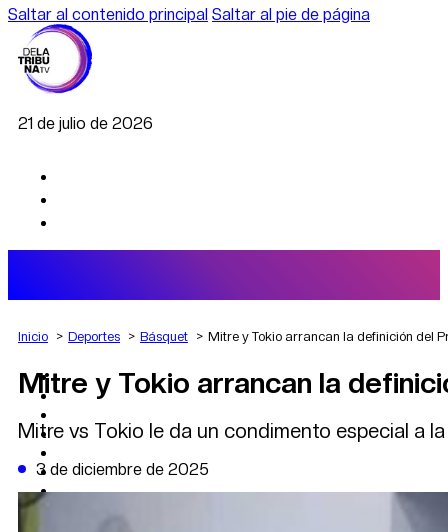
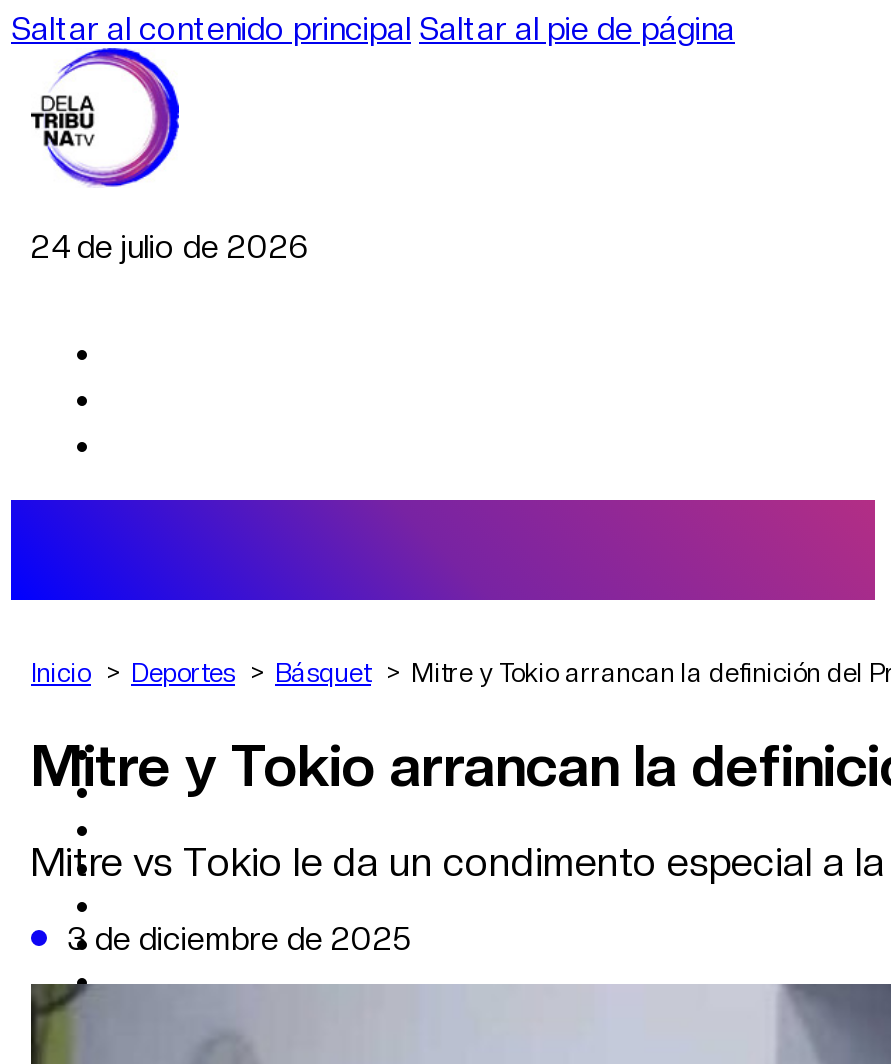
- 21 de julio de 2026
+ 24 de julio de 2026
